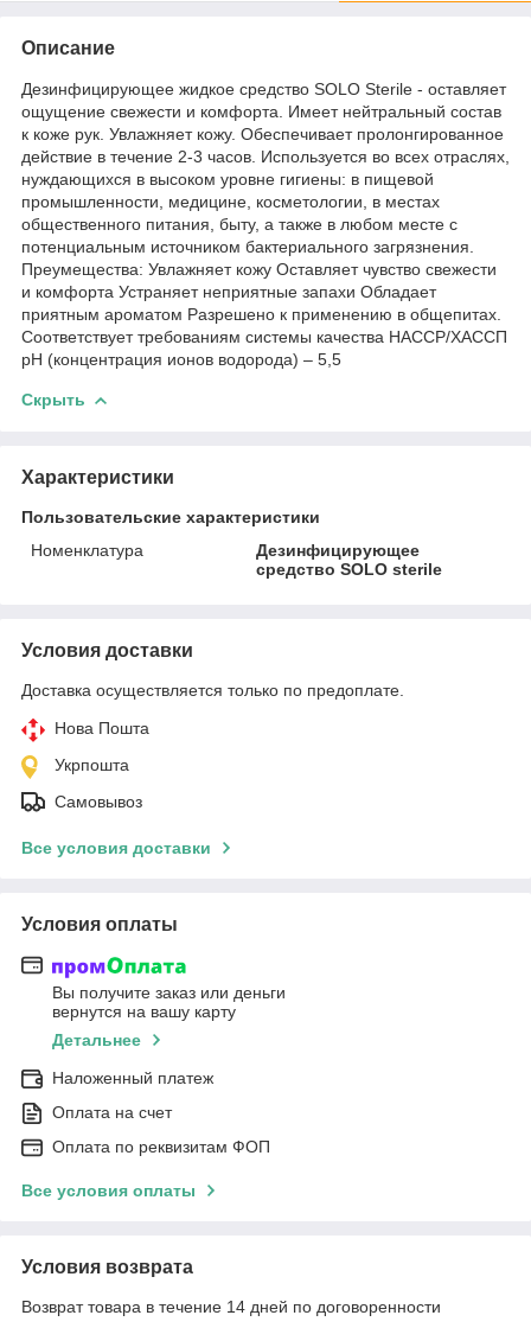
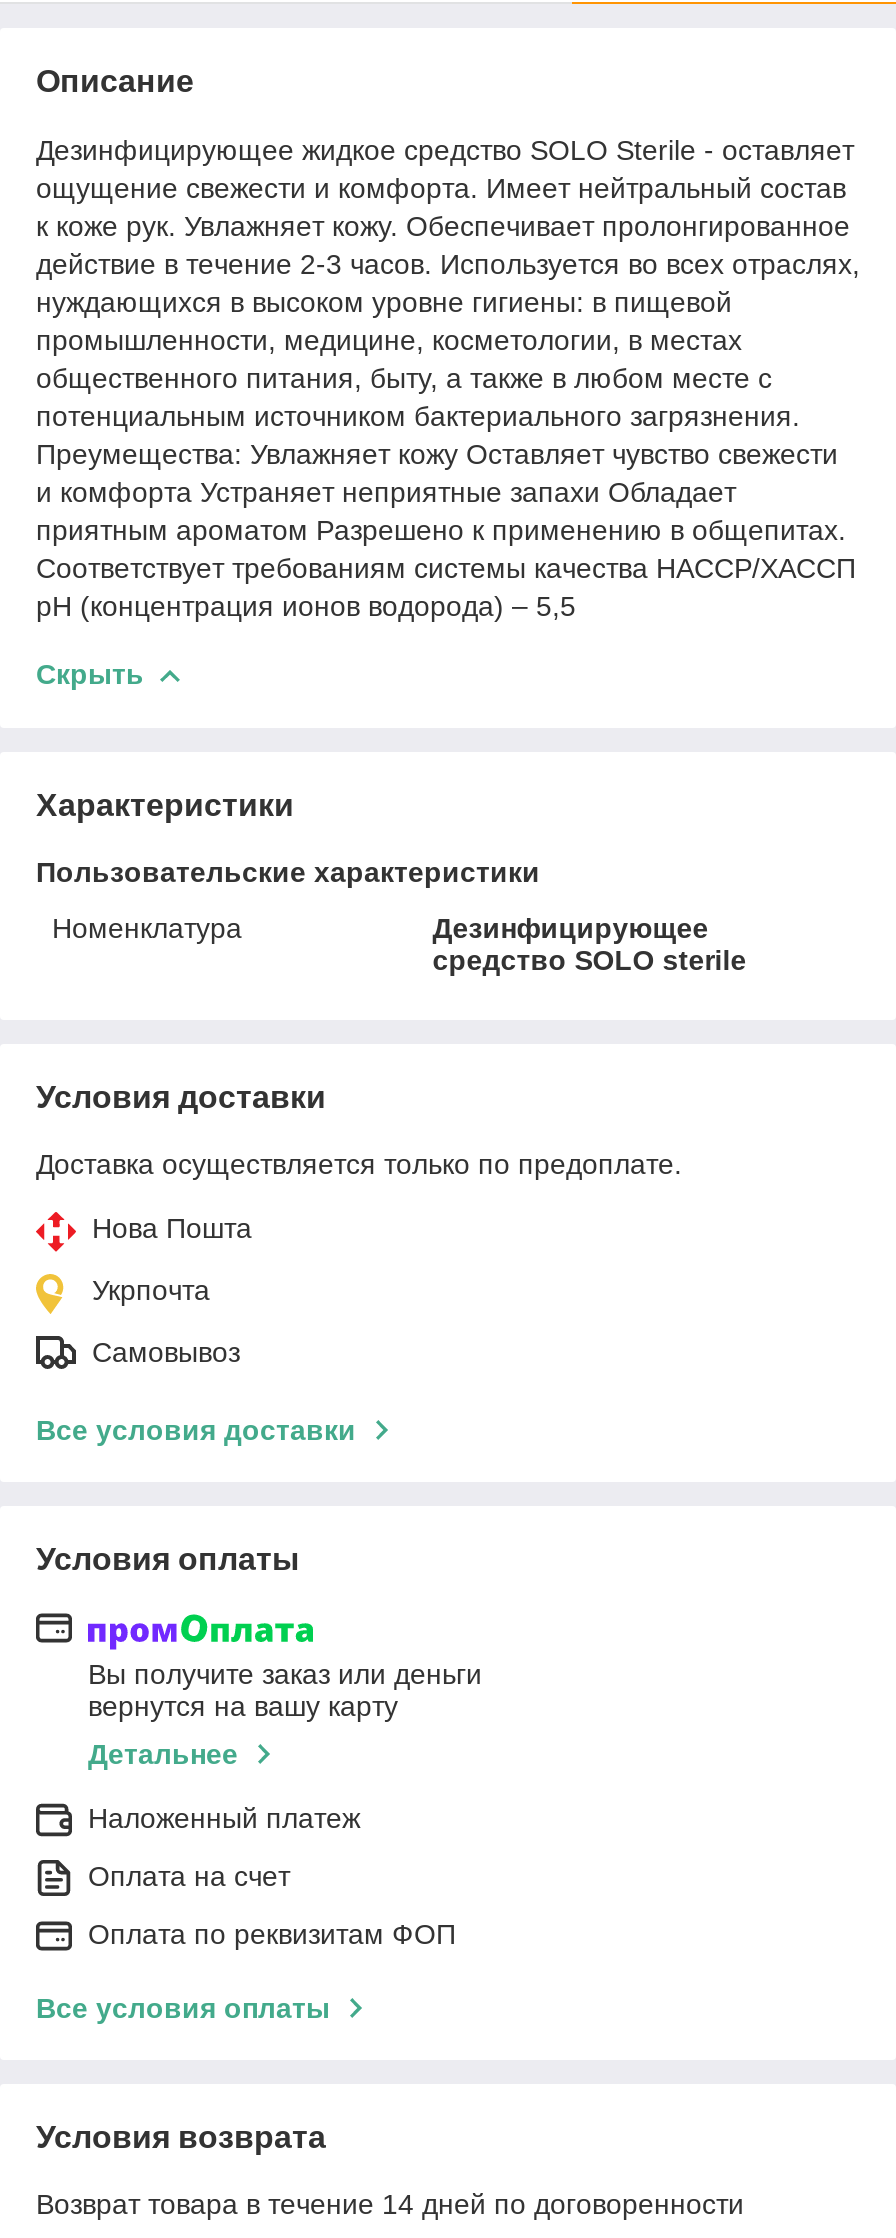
- Укрпошта
+ Укрпочта
